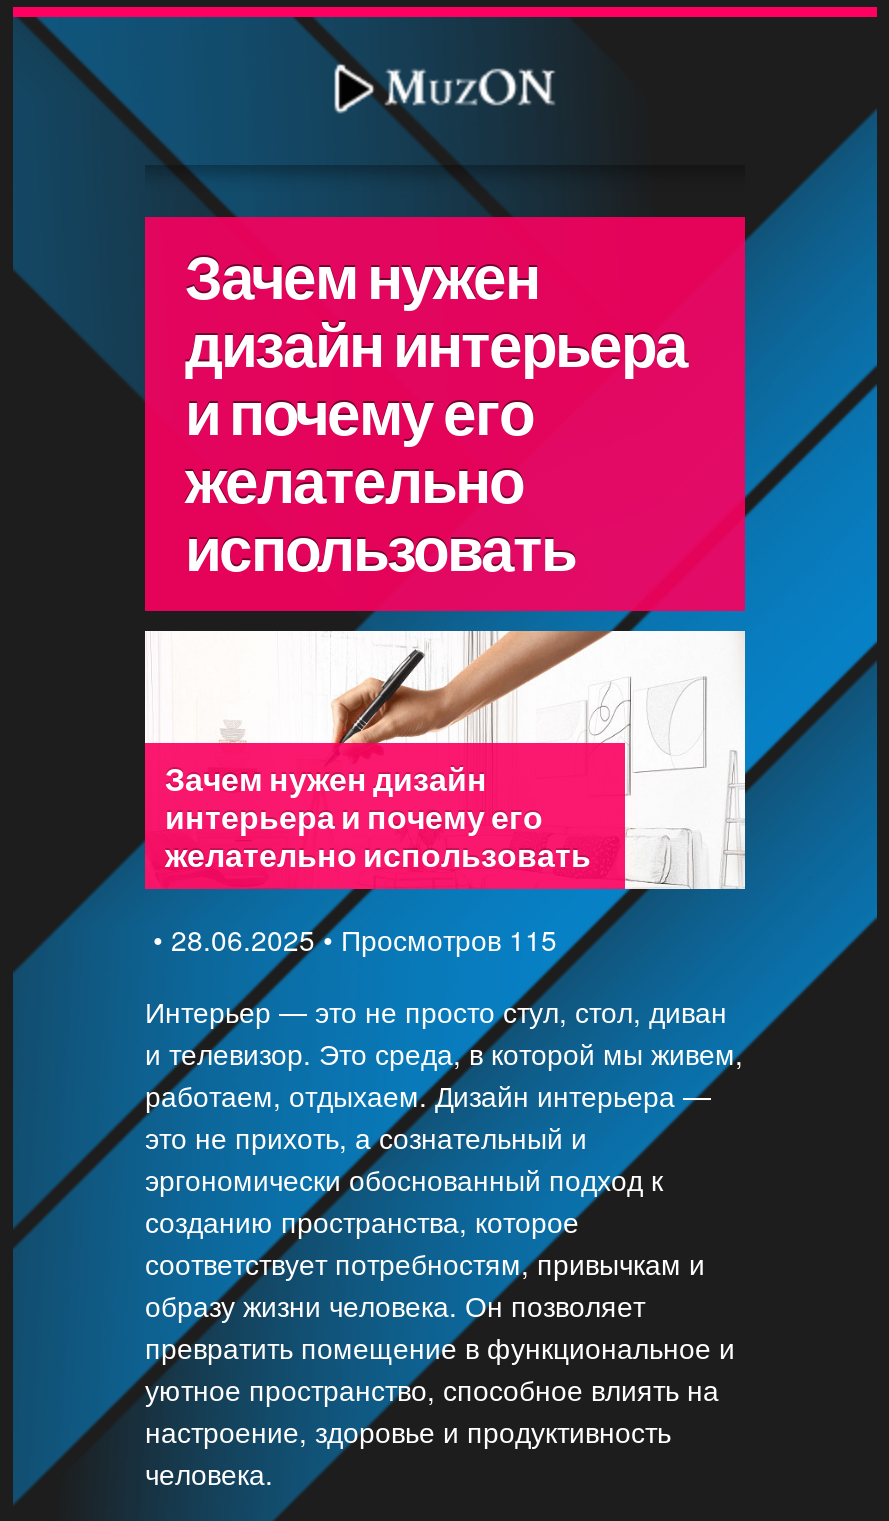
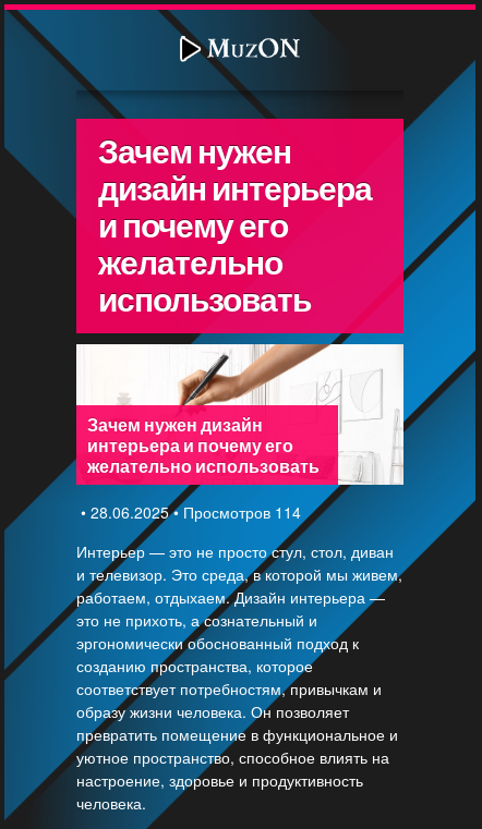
- • 28.06.2025 • Просмотров 115
+ • 28.06.2025 • Просмотров 114
